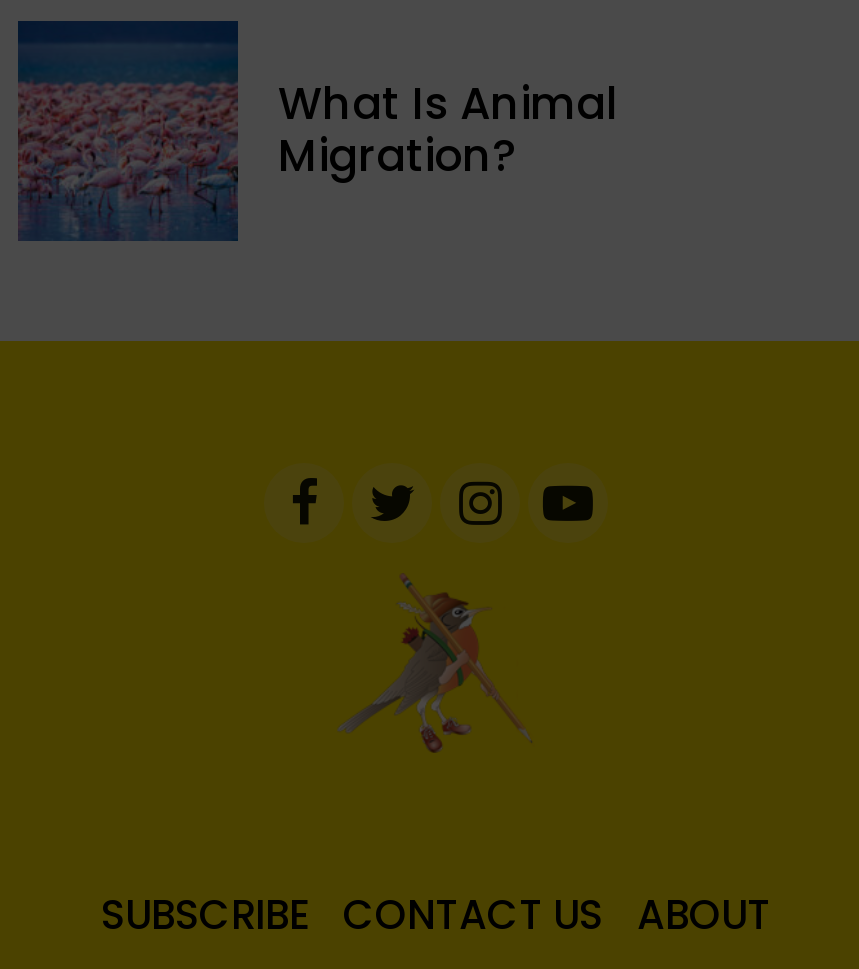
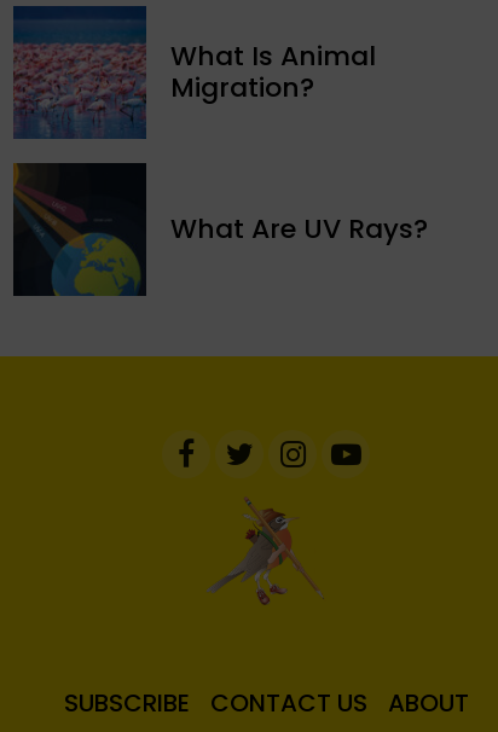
+ [image]
+ What Are UV Rays?
